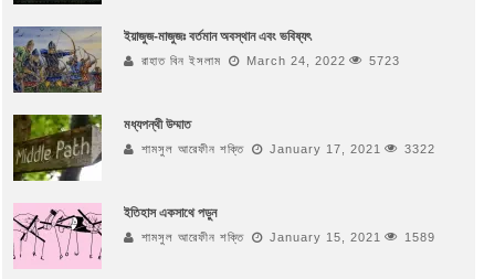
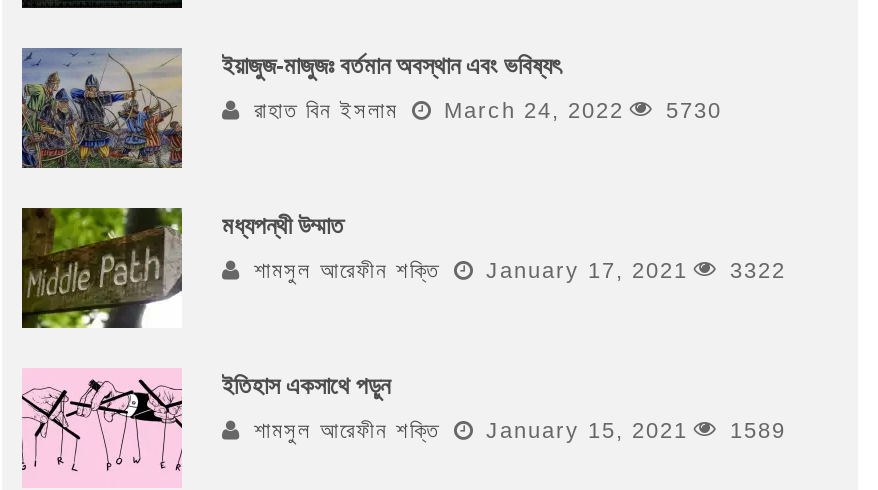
- রাহাত বিন ইসলাম March 24, 2022 5723
+ রাহাত বিন ইসলাম March 24, 2022 5730
